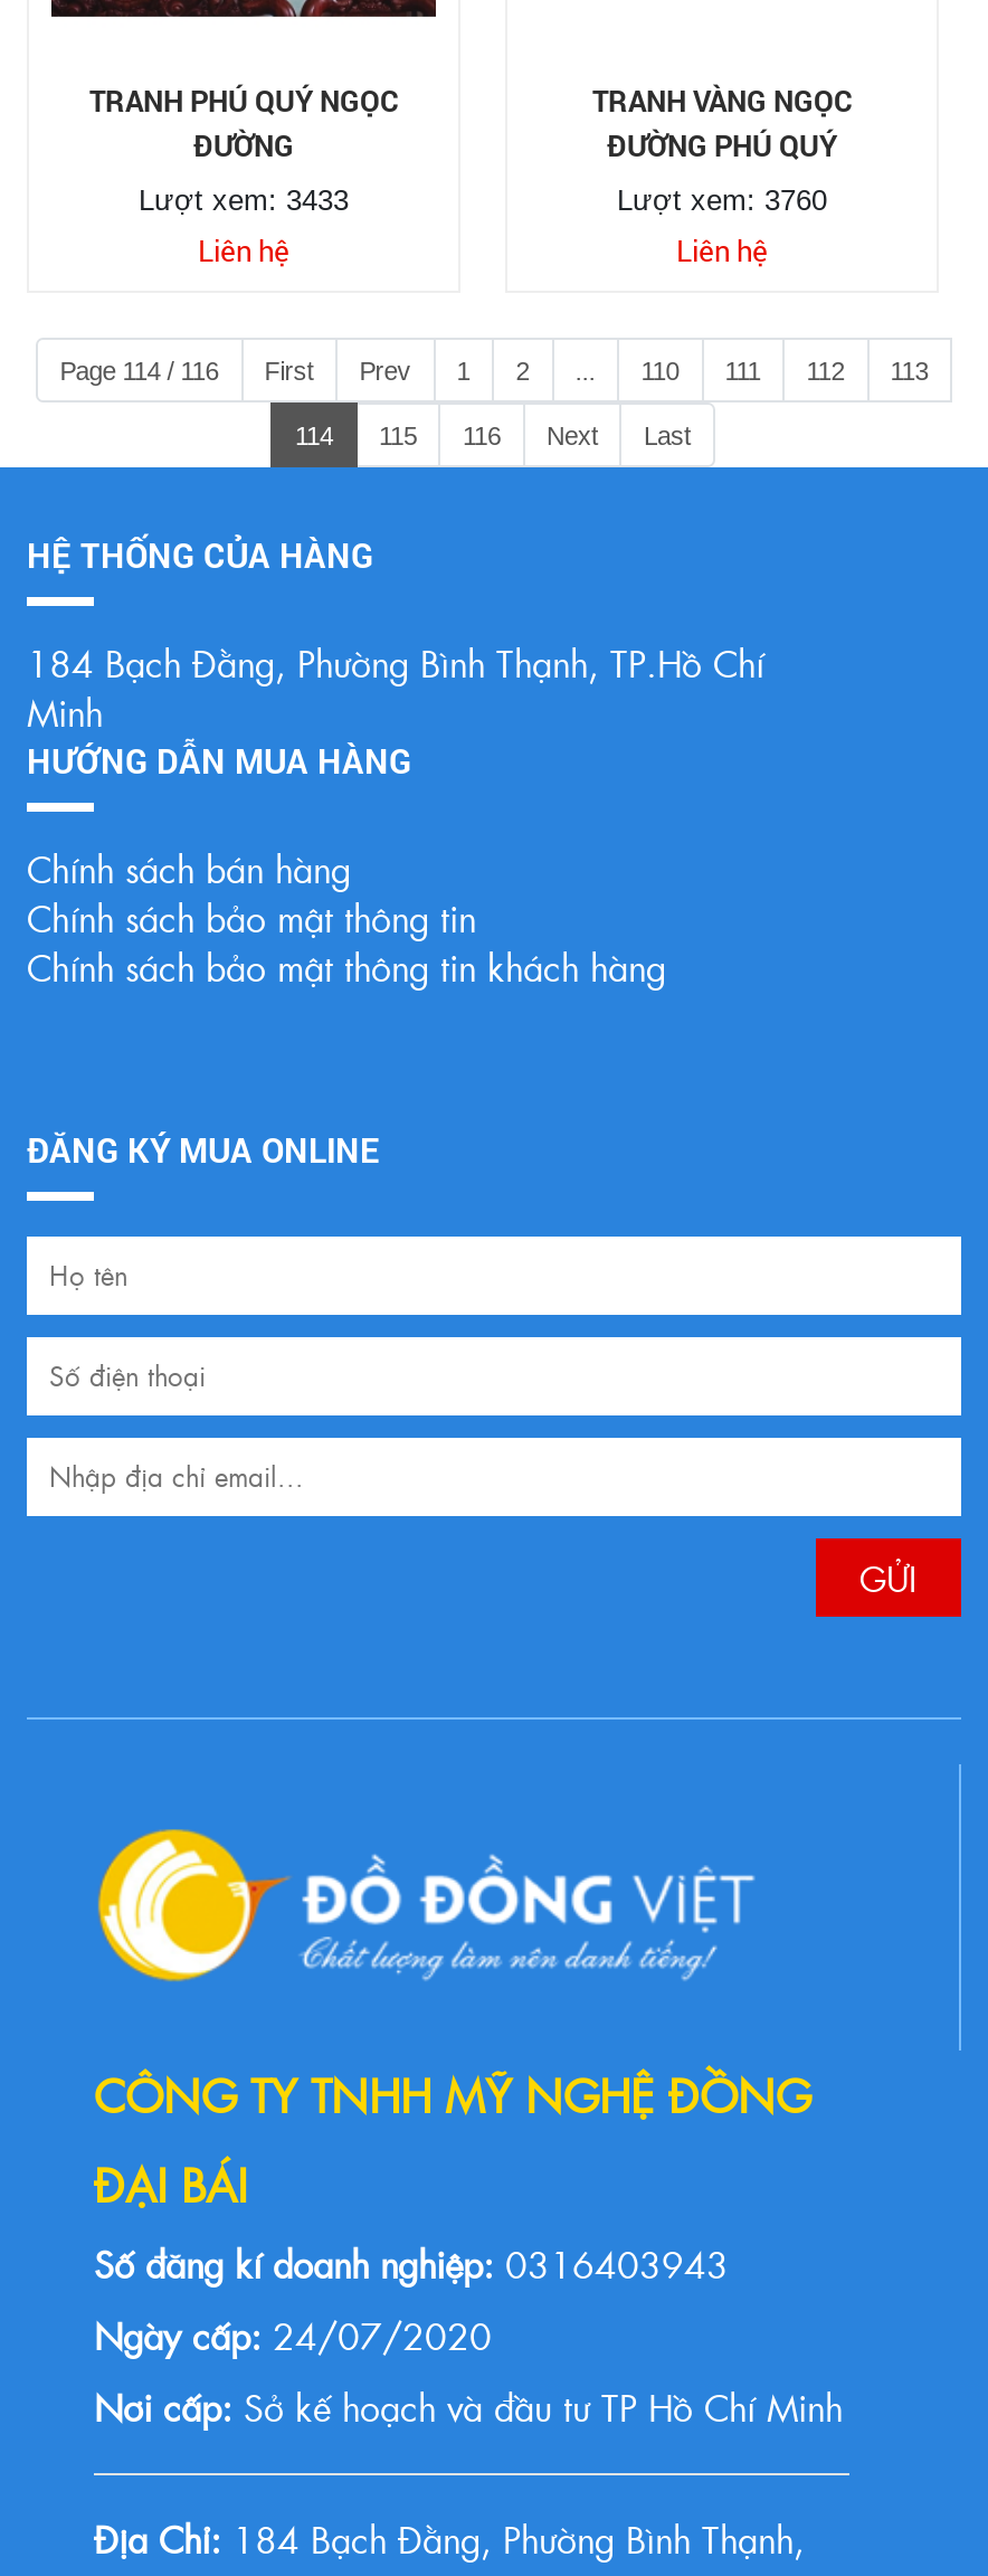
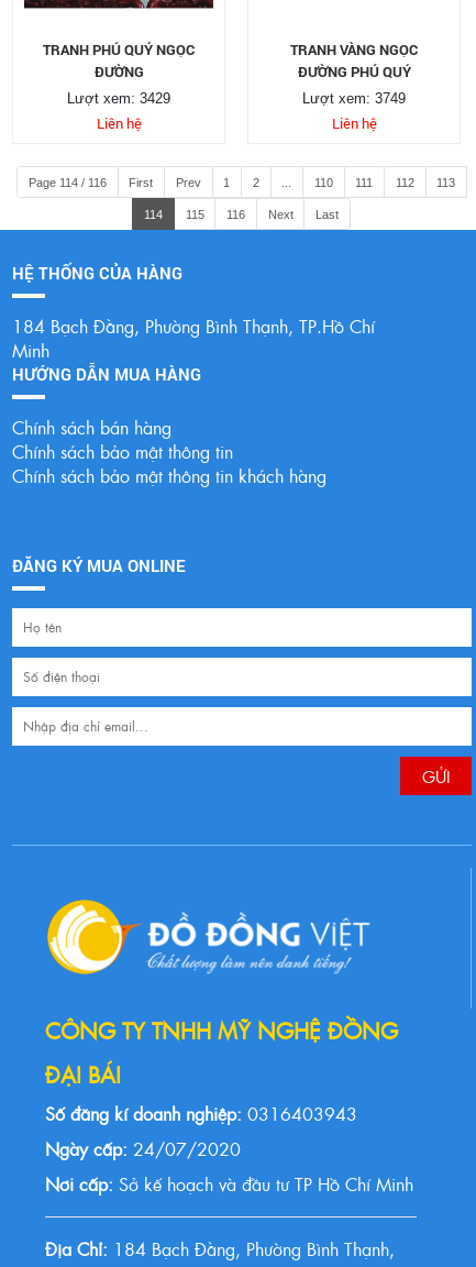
- Lượt xem: 3433
+ Lượt xem: 3429

- Lượt xem: 3760
+ Lượt xem: 3749
